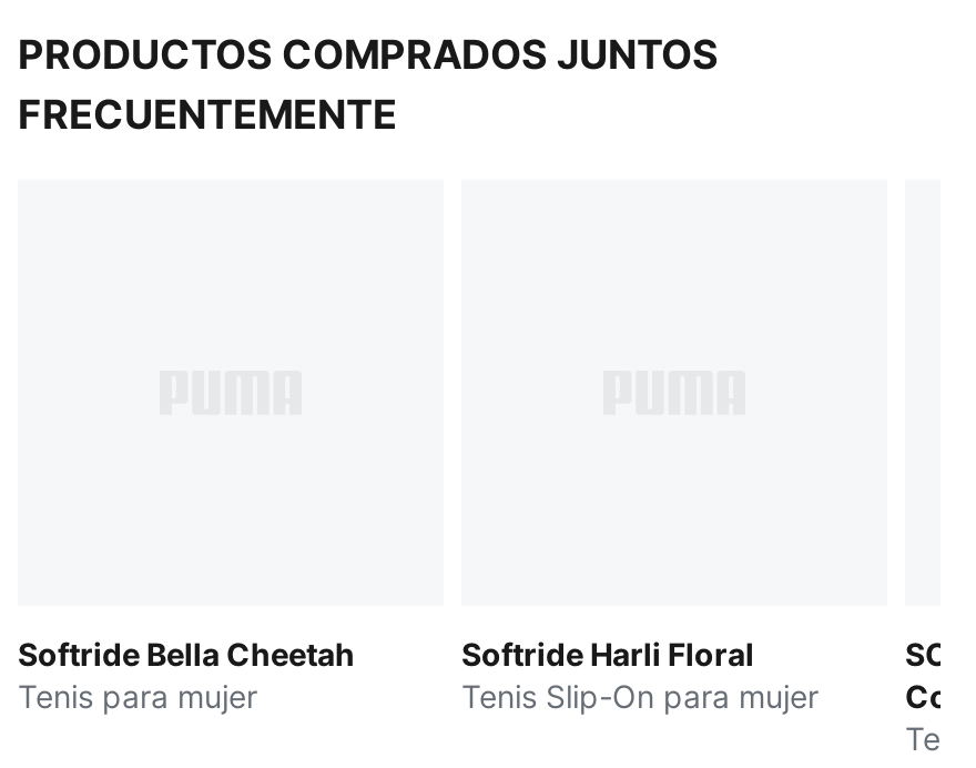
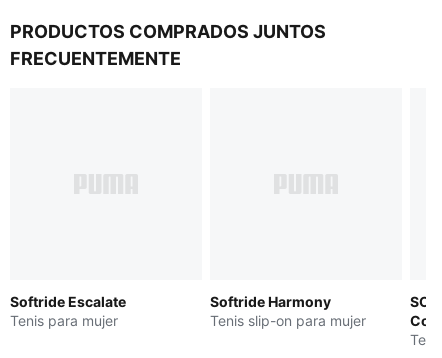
- Softride Bella Cheetah
+ Softride Escalate

- Softride Harli Floral
- Tenis Slip-On para mujer
+ Softride Harmony
+ Tenis slip-on para mujer
